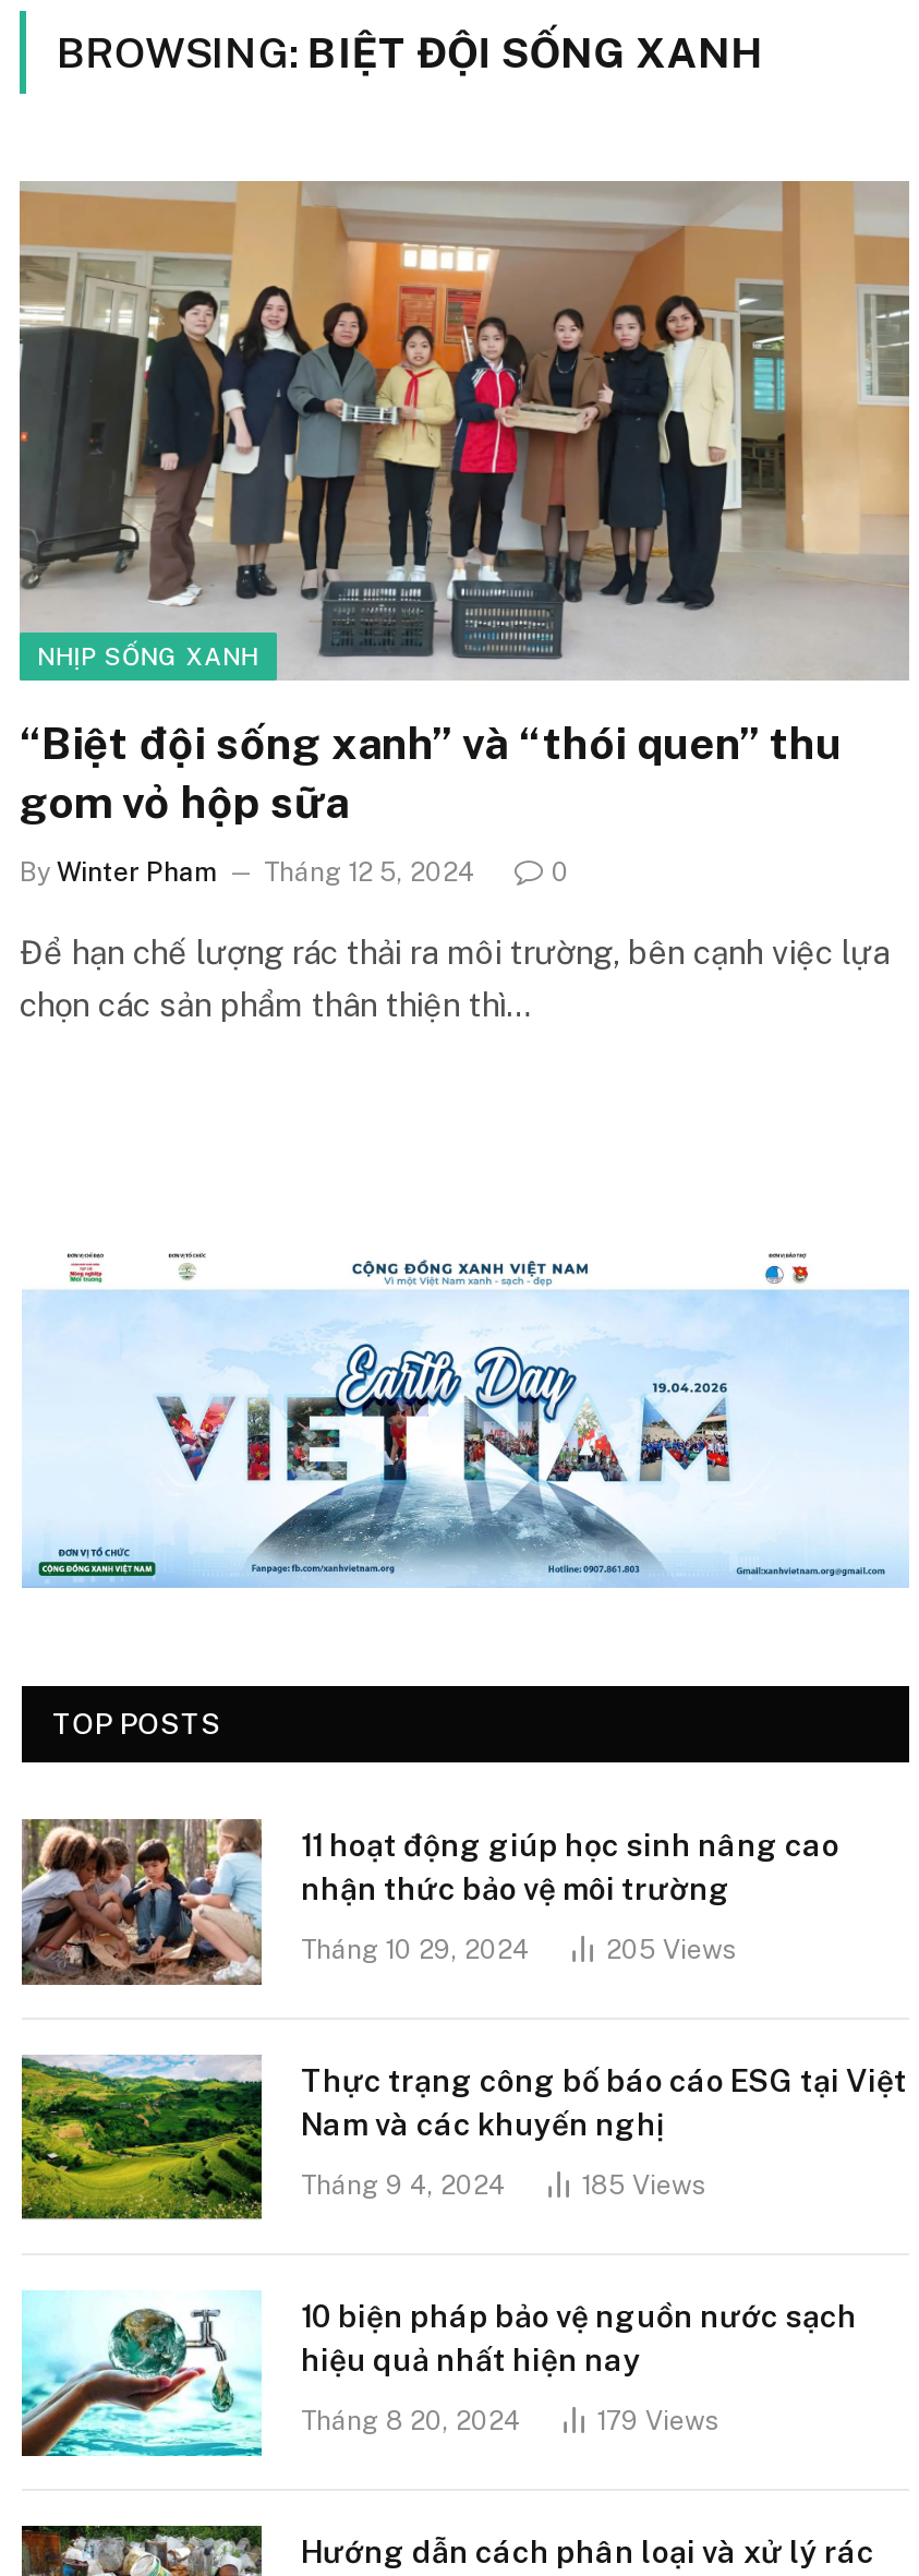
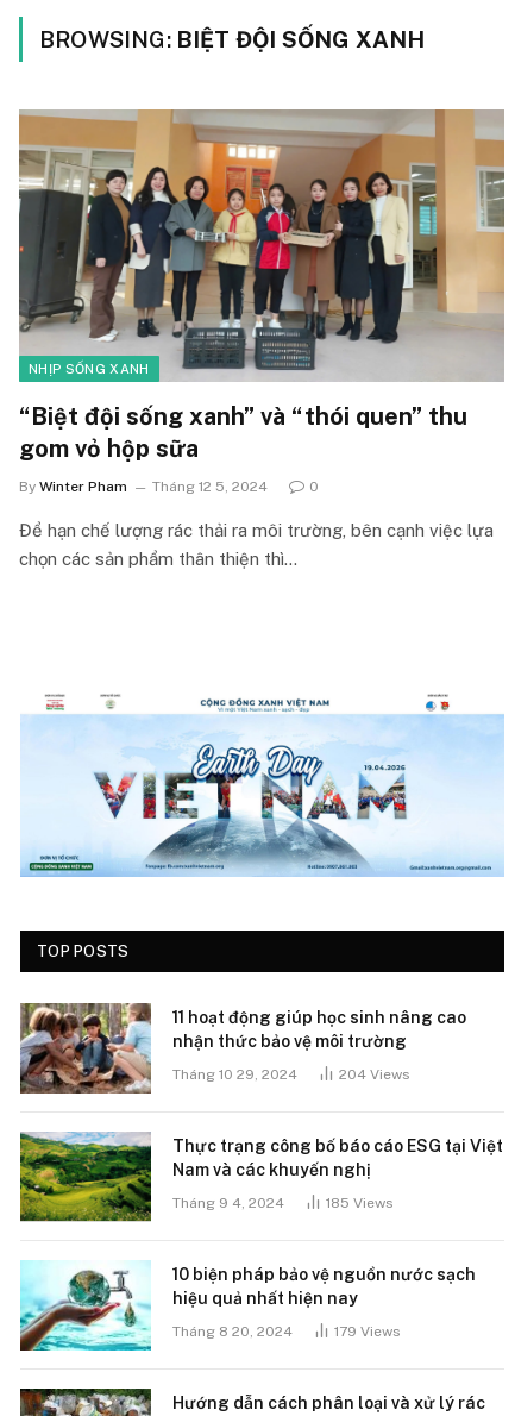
- 205 Views
+ 204 Views
